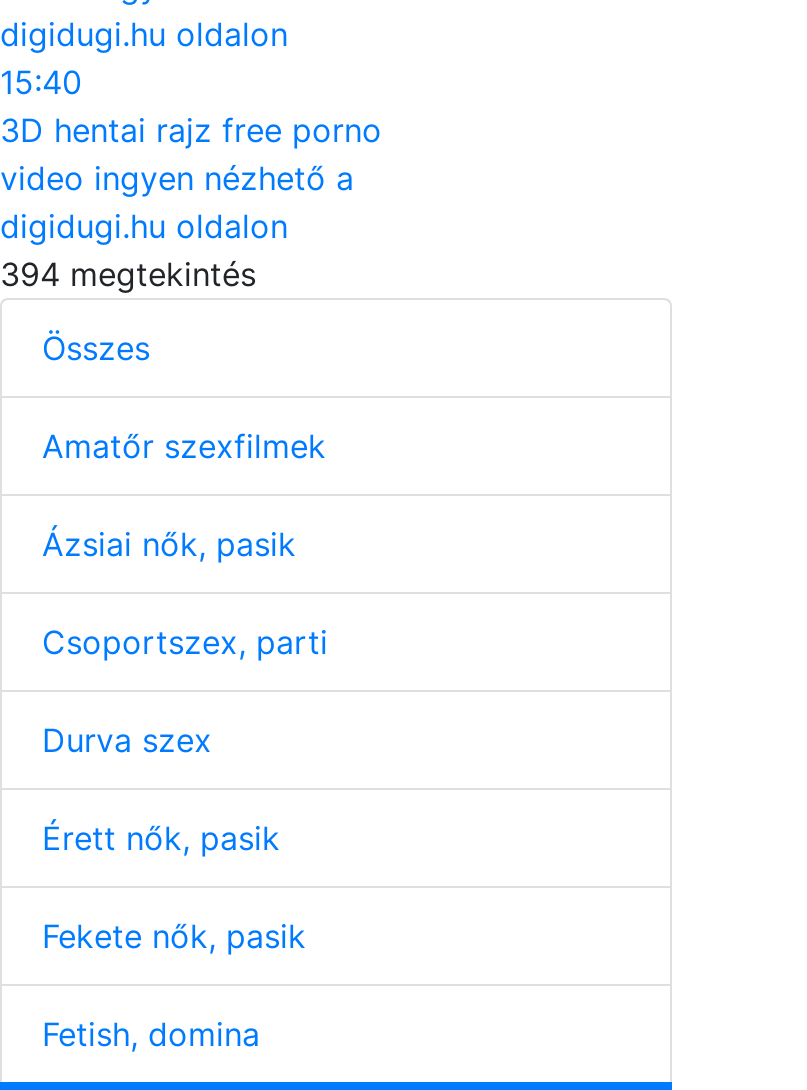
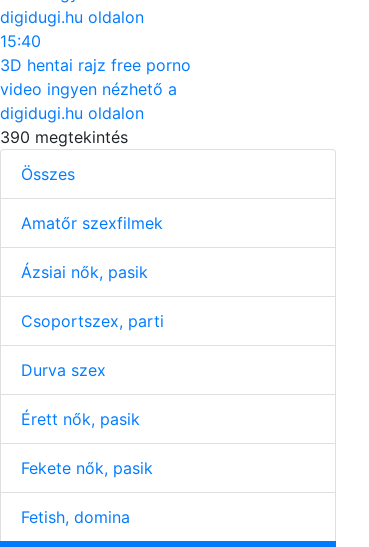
- 394 megtekintés
+ 390 megtekintés
